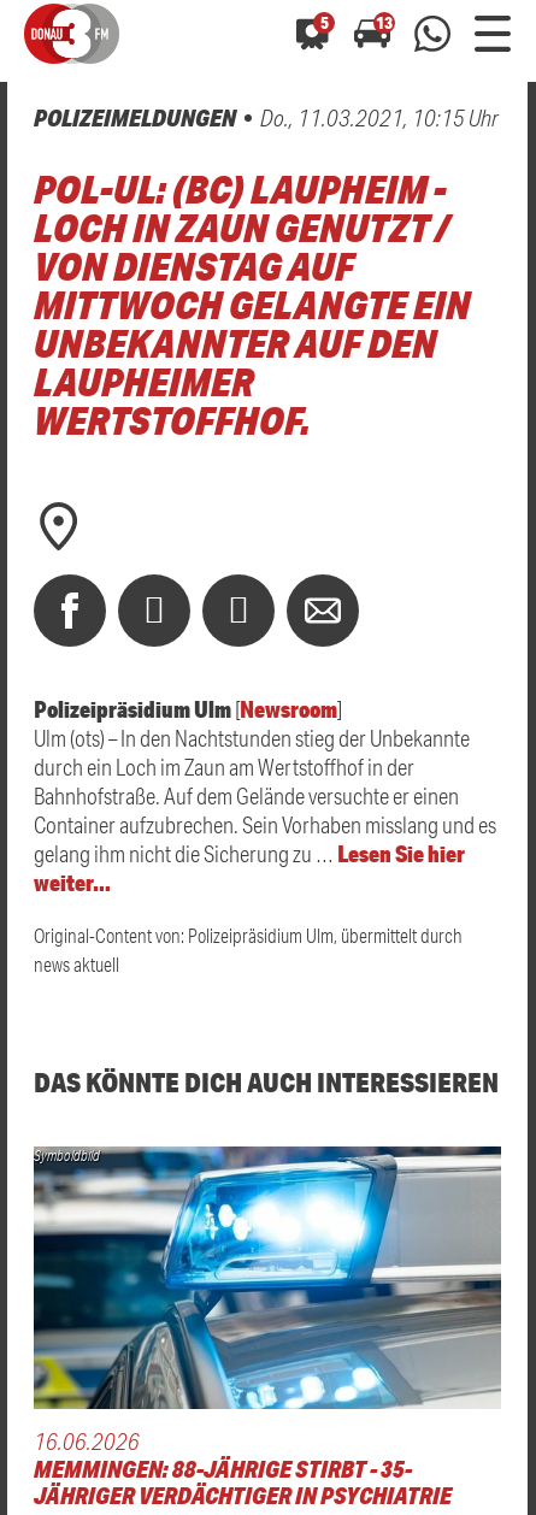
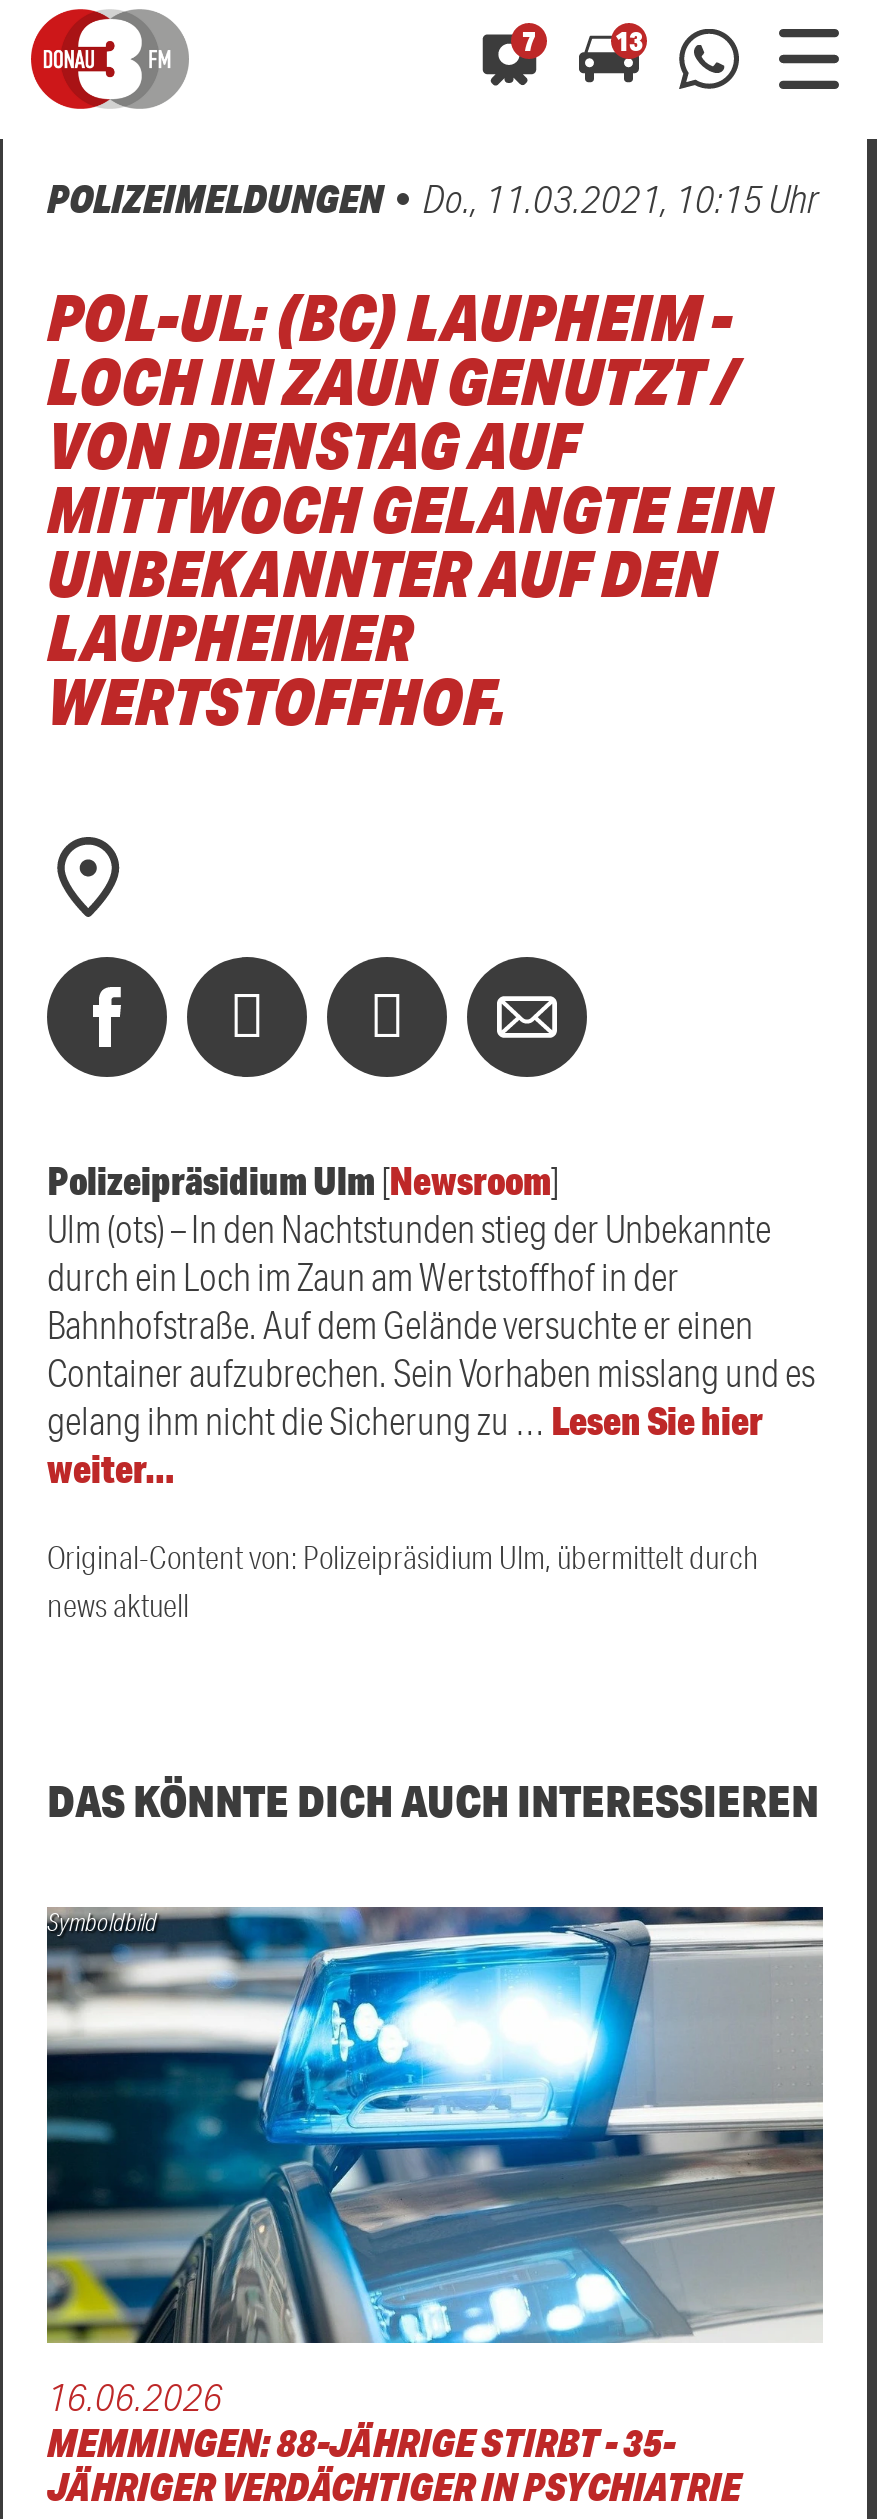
- 5
+ 7
